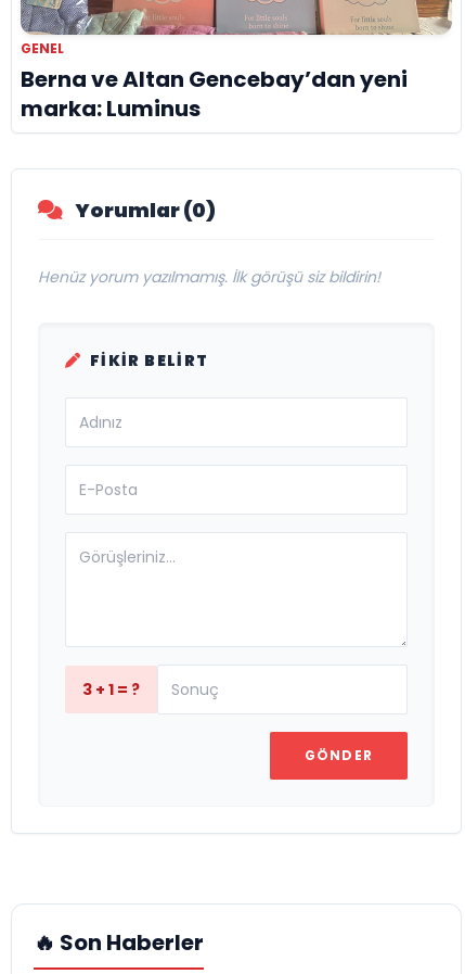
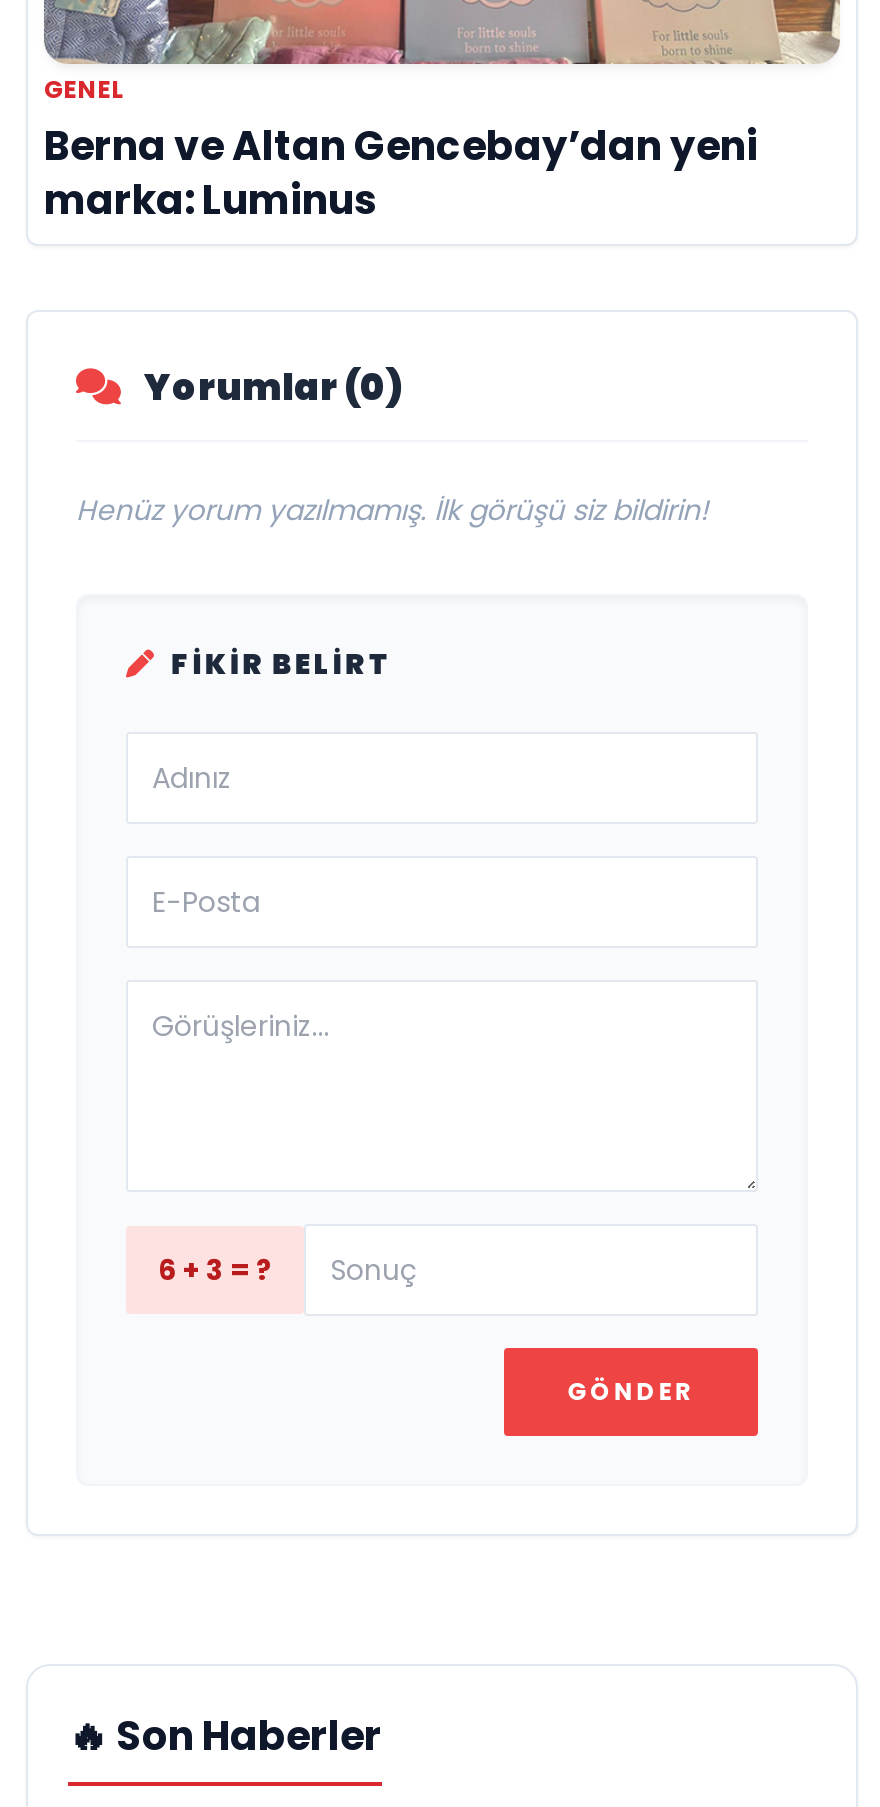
- 3 + 1 = ?
+ 6 + 3 = ?
